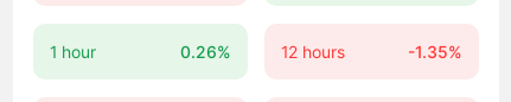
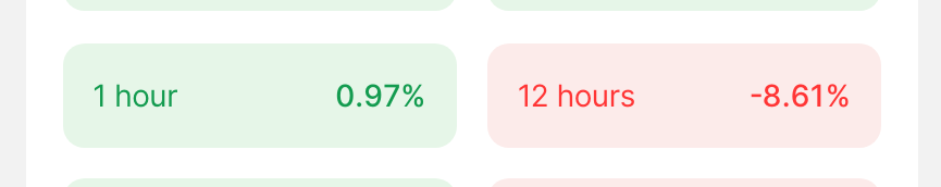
- 0.26%
+ 0.97%

- -1.35%
+ -8.61%
